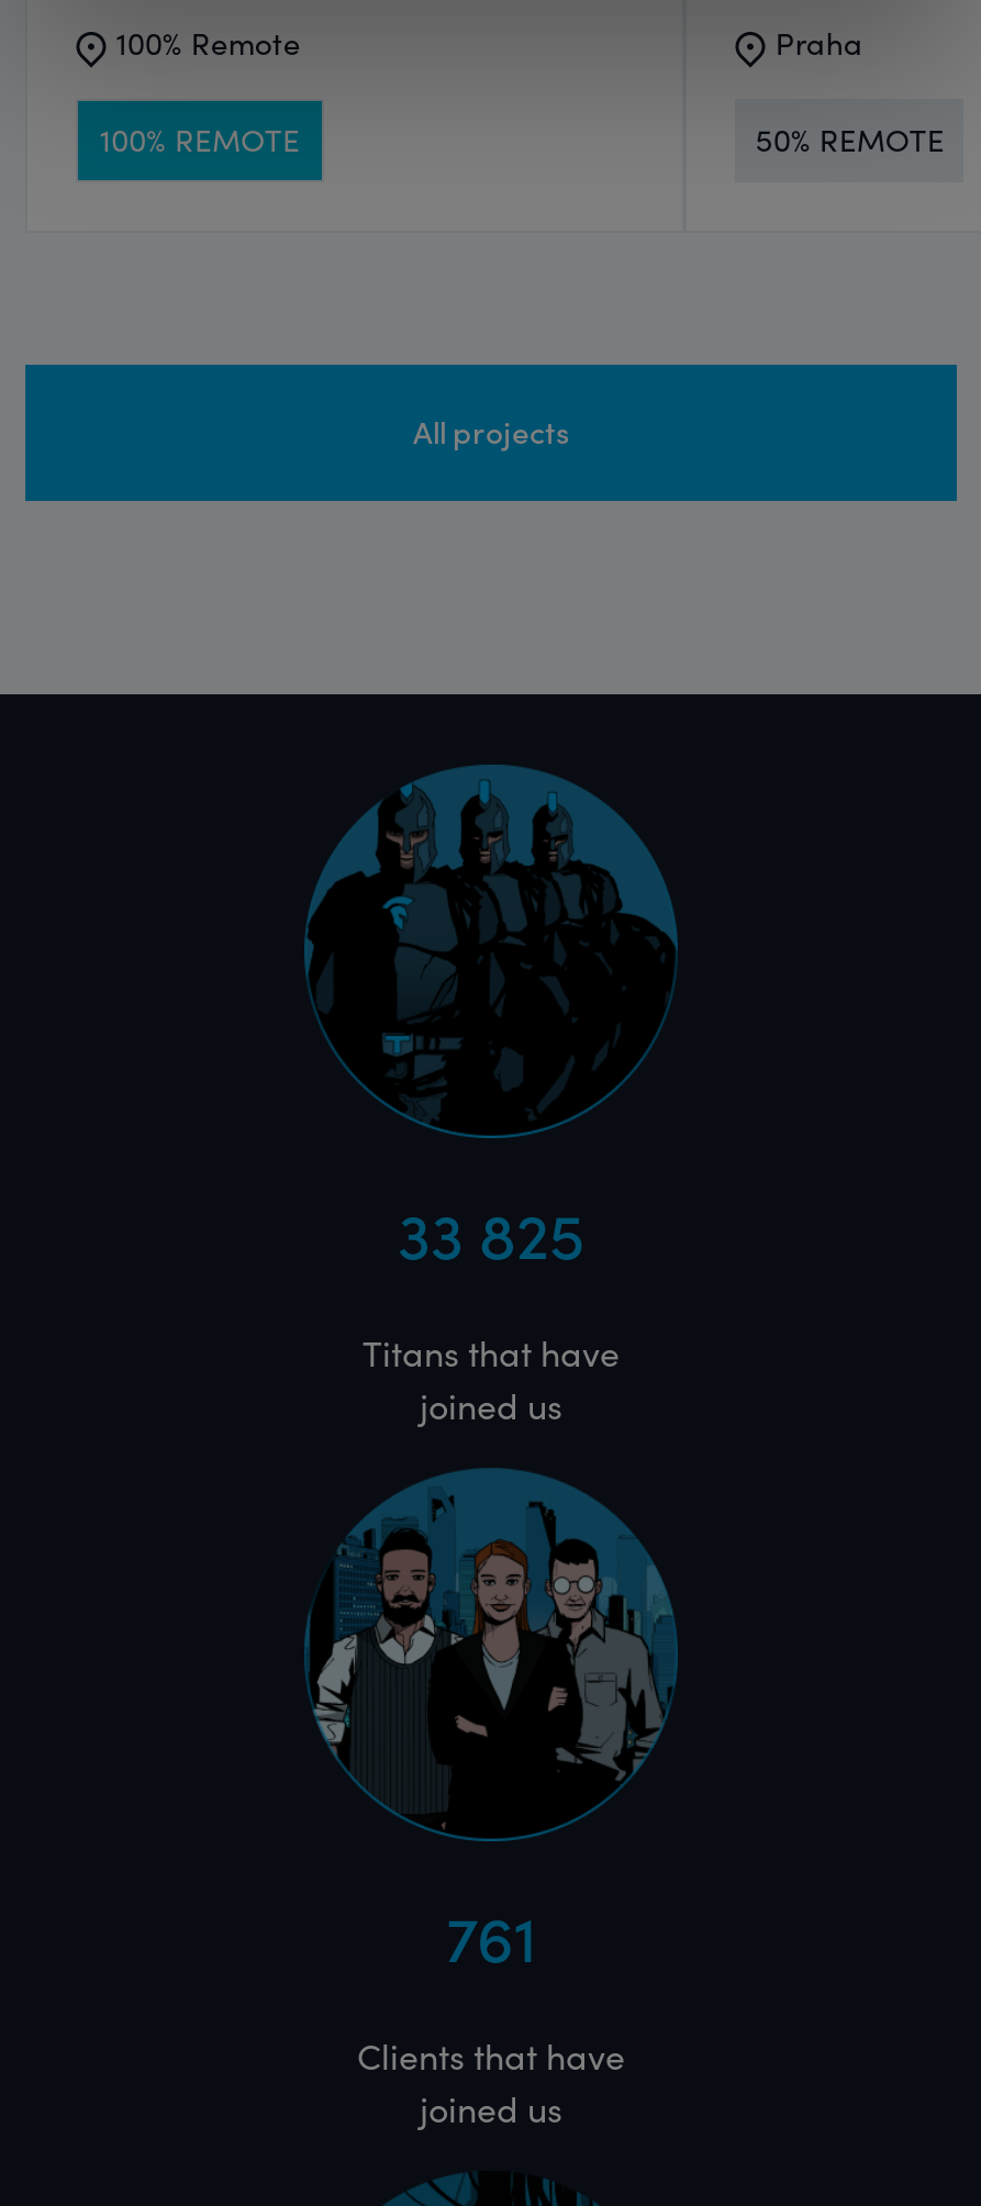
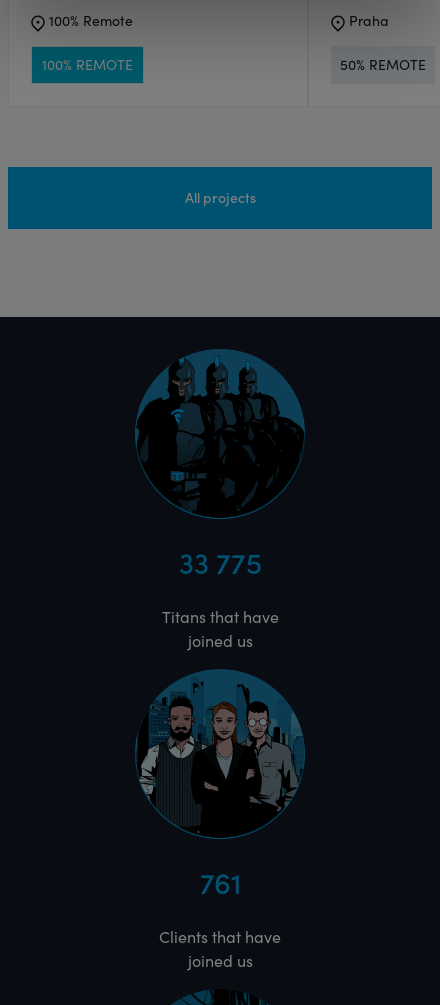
- 33 825
+ 33 775
